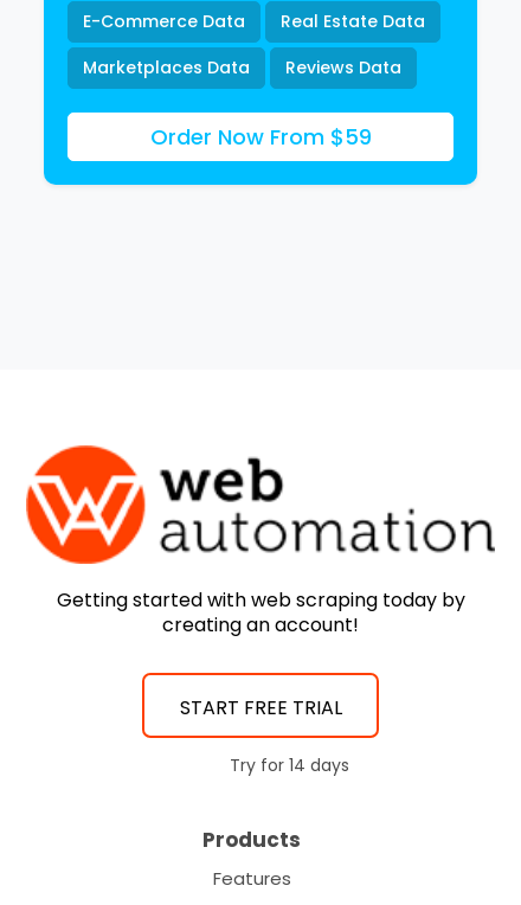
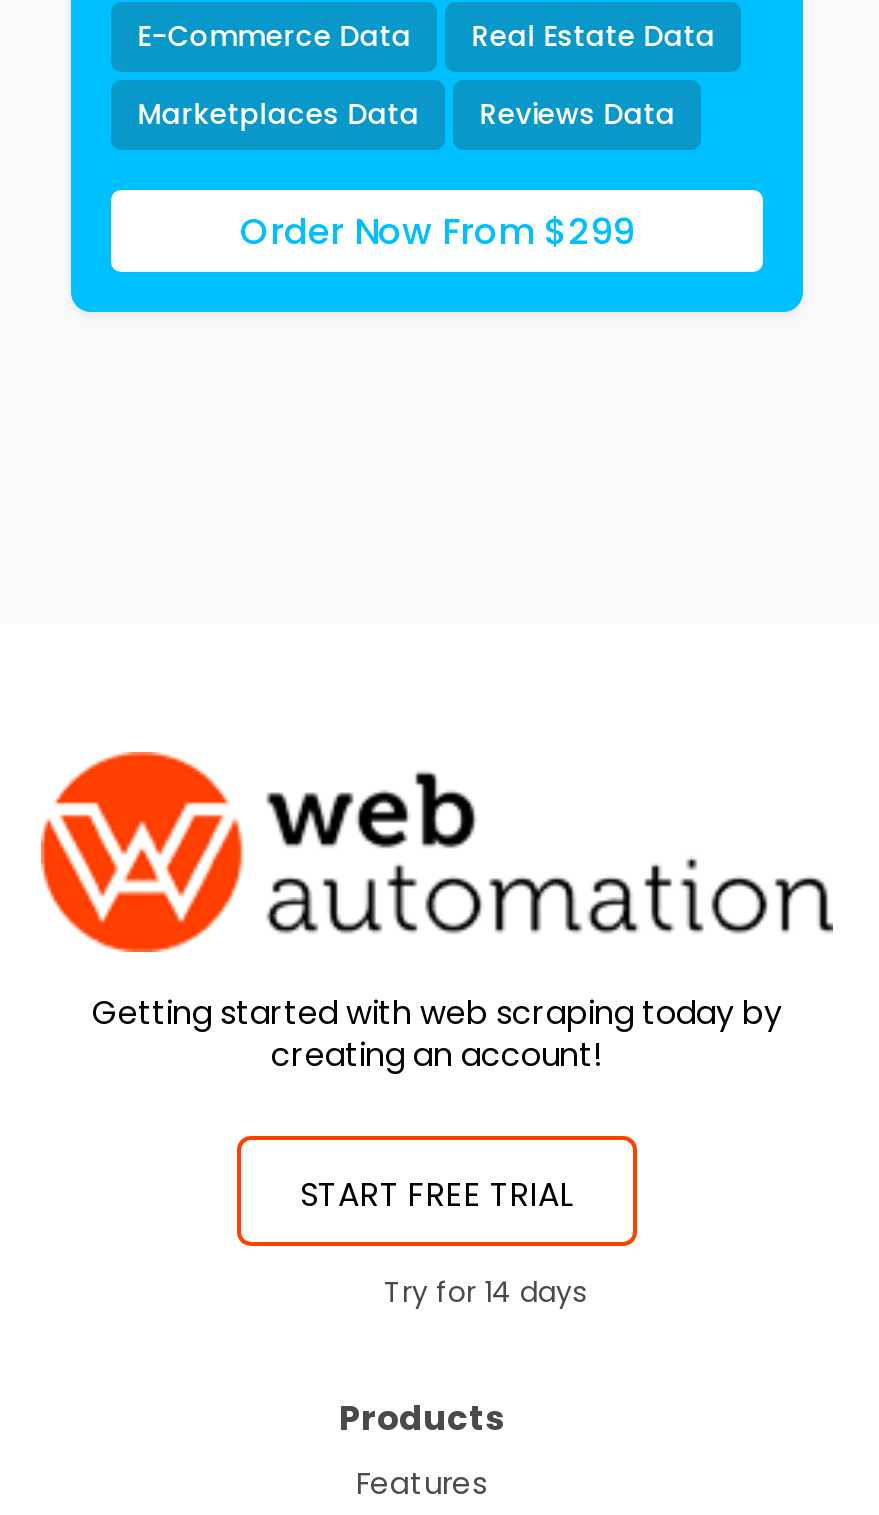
- Order Now From $59
+ Order Now From $299
